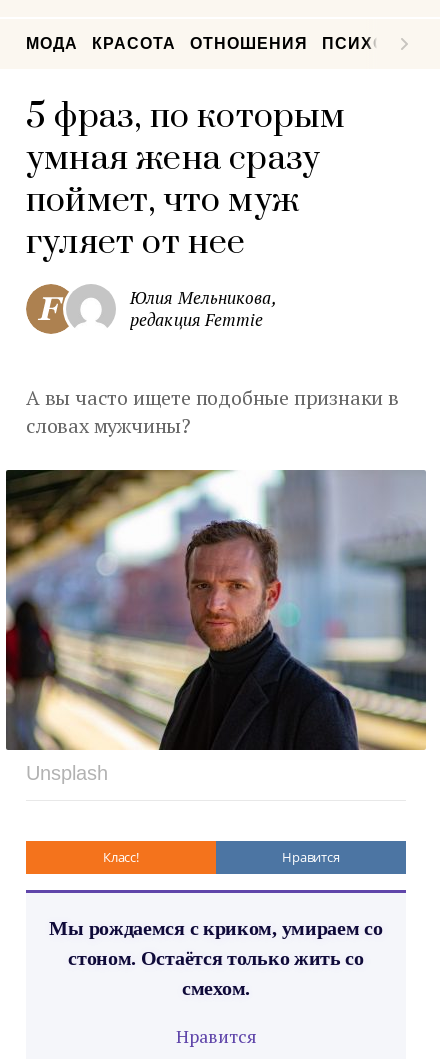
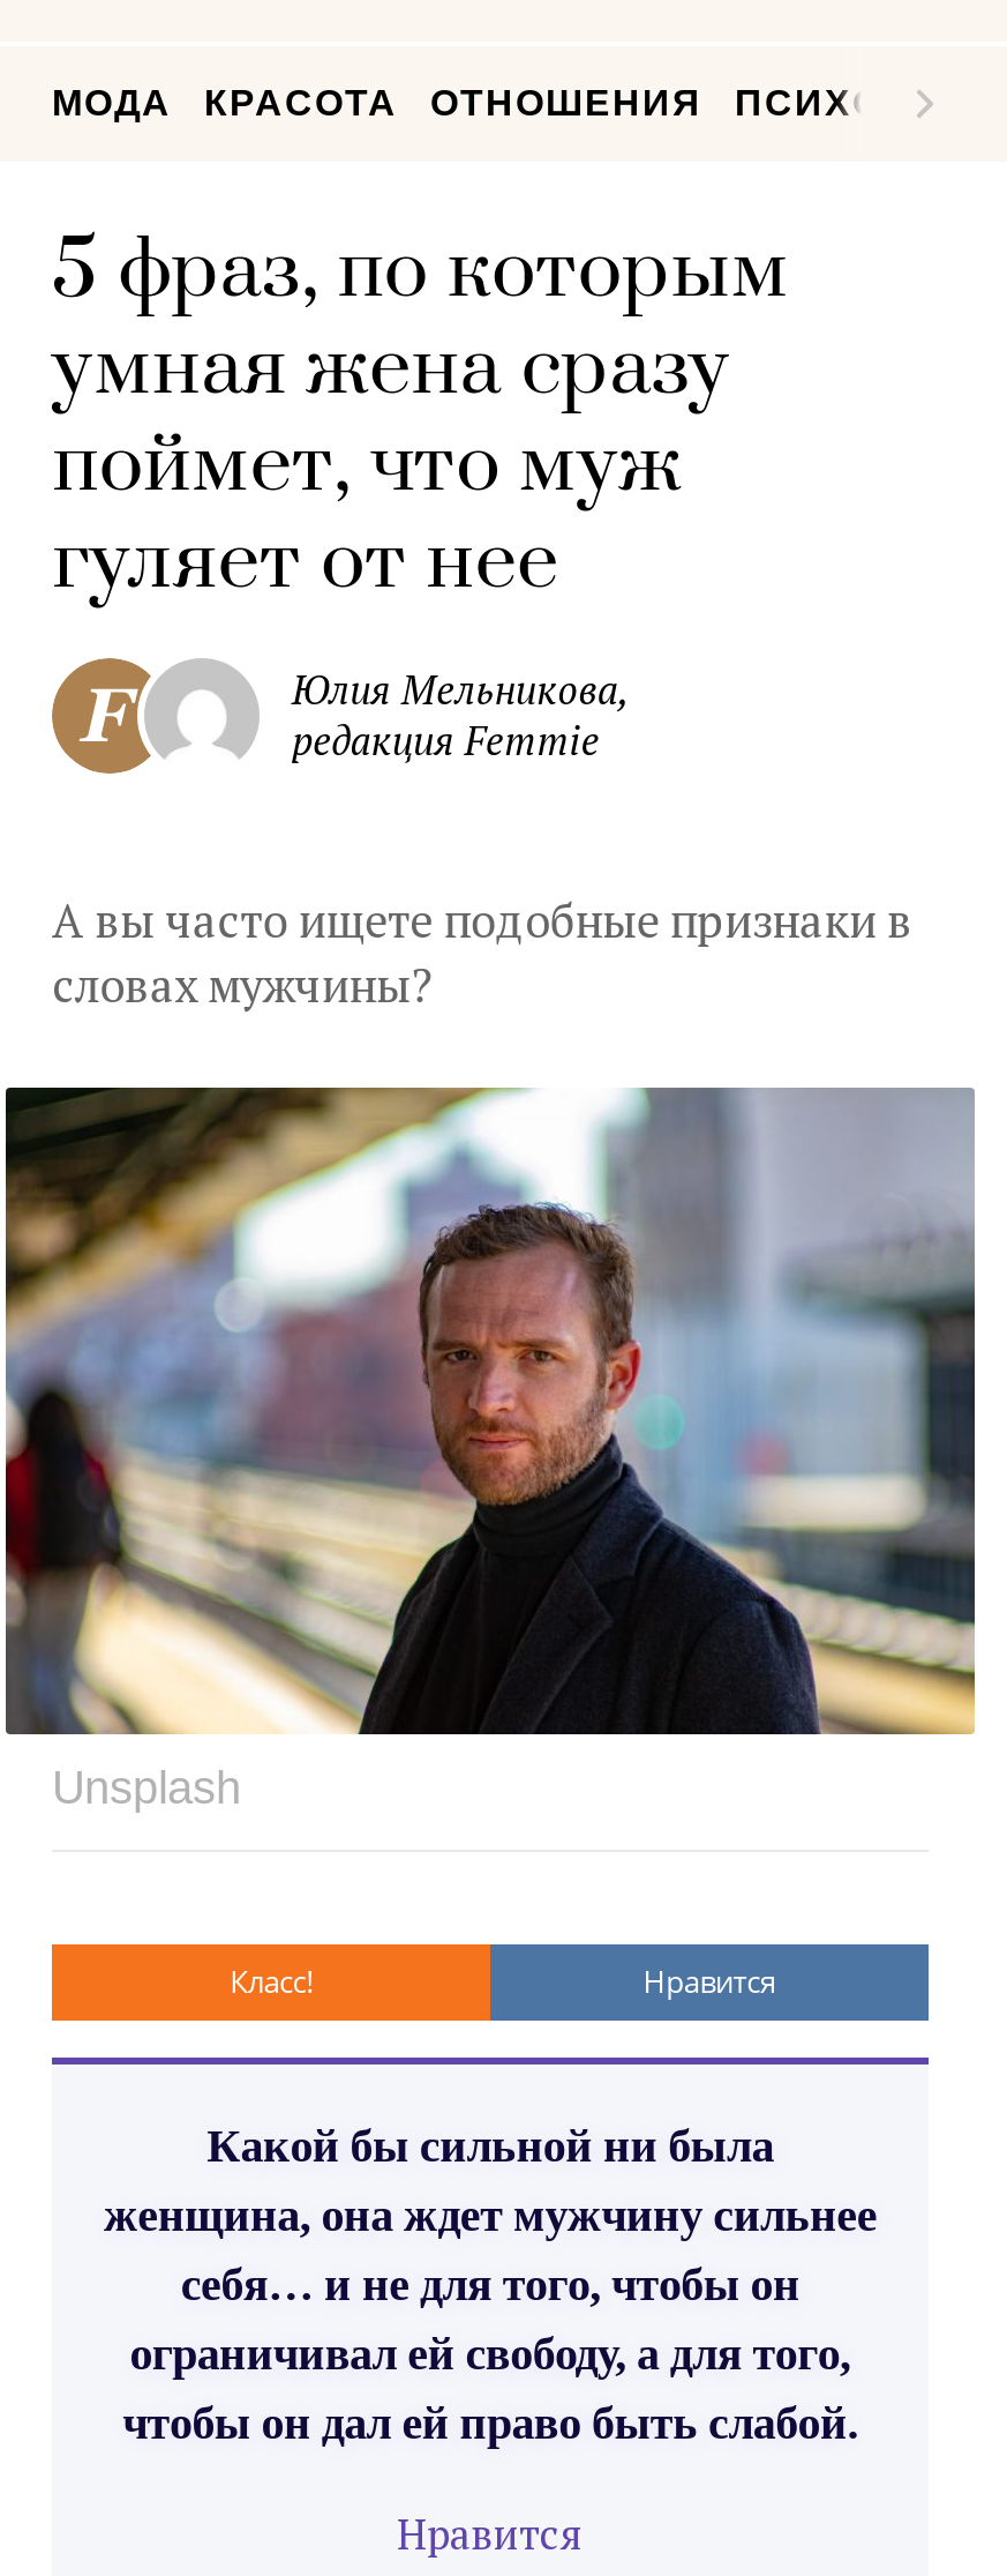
- Мы рождаемся с криком, умираем со
- стоном. Остаётся только жить со
- смехом.
+ Какой бы сильной ни была
+ женщина, она ждет мужчину сильнее
+ себя… и не для того, чтобы он
+ ограничивал ей свободу, а для того,
+ чтобы он дал ей право быть слабой.
